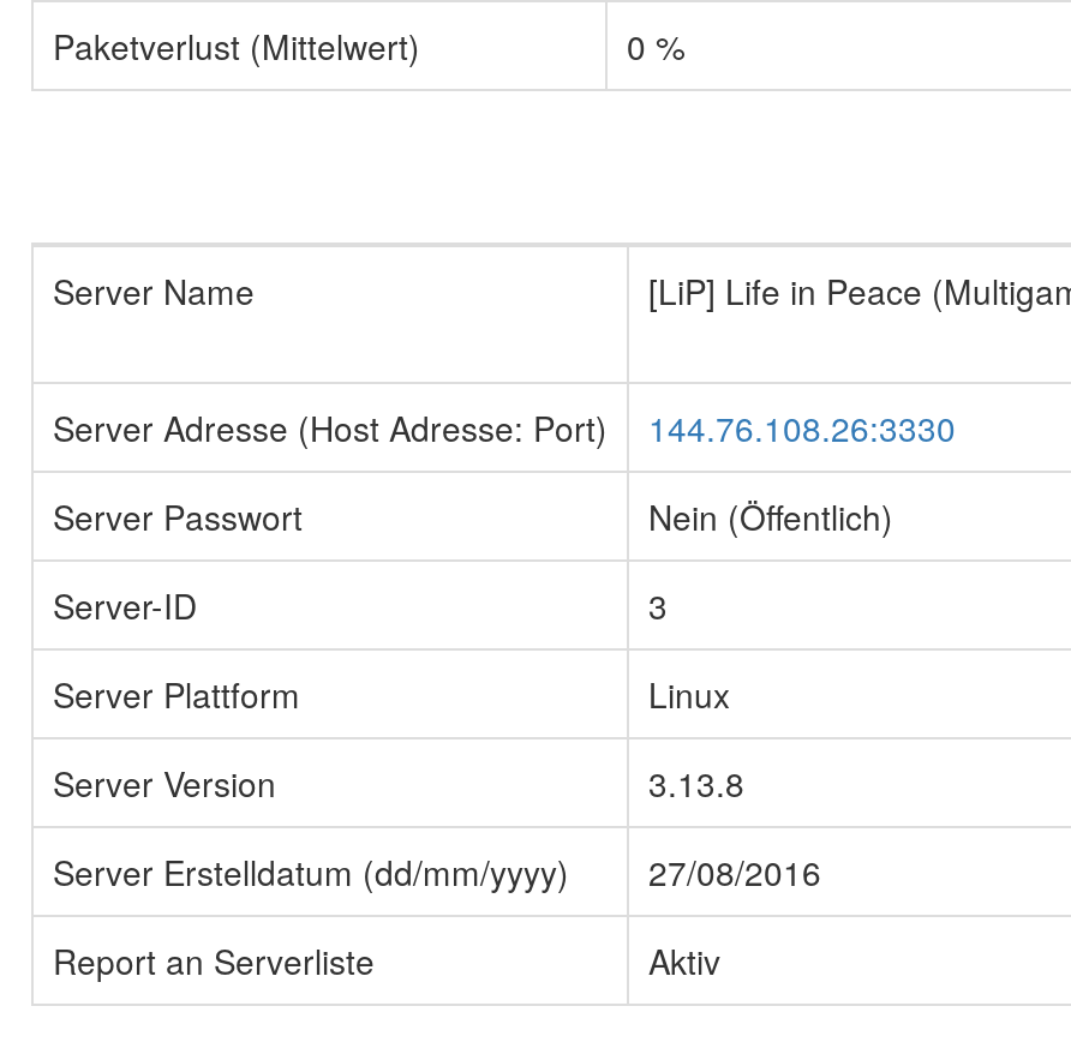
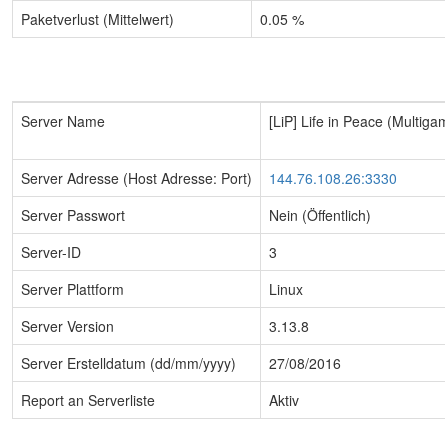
- 0 %
+ 0.05 %
